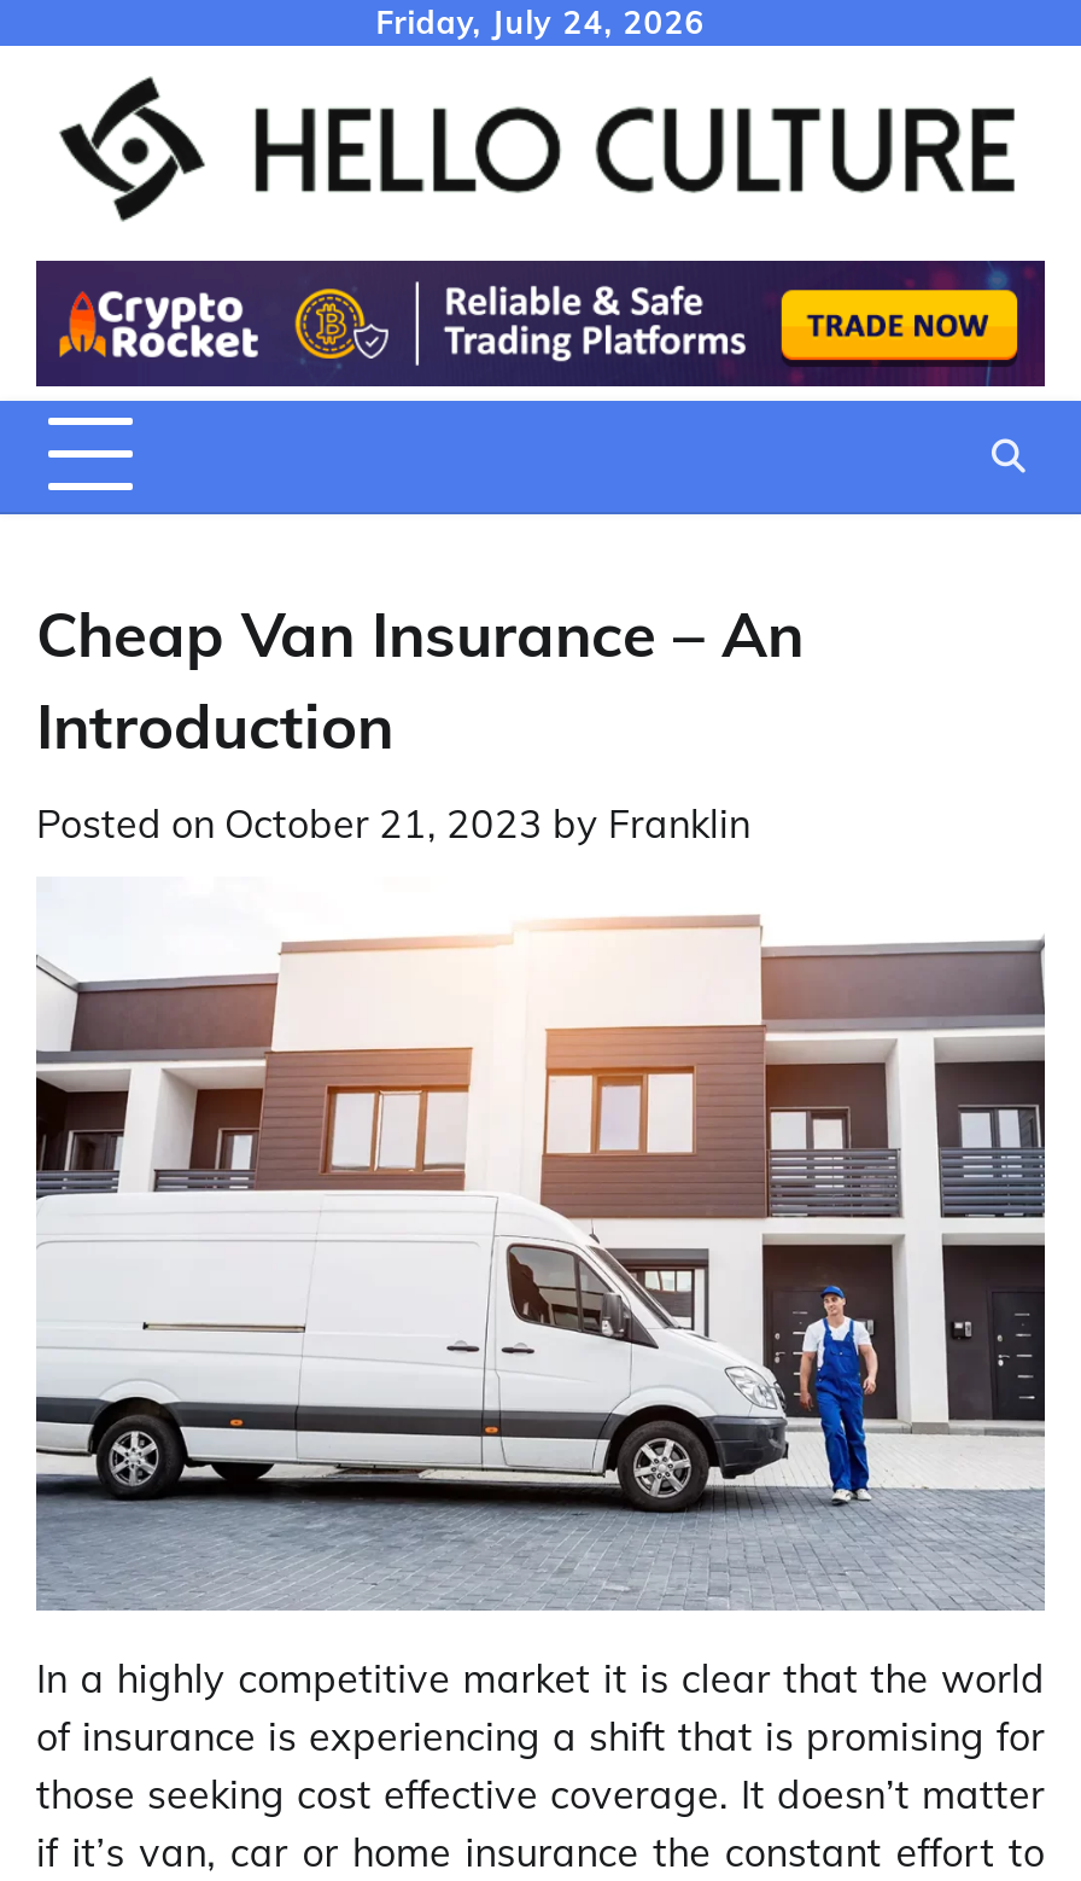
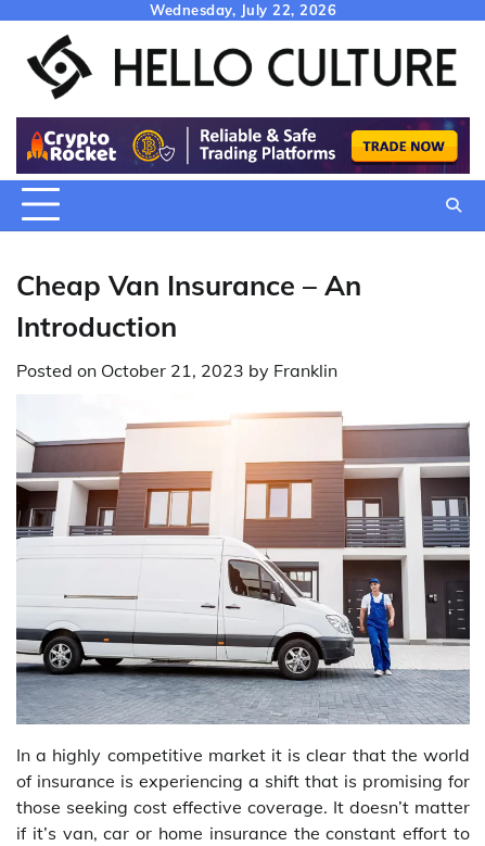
- Friday, July 24, 2026
+ Wednesday, July 22, 2026
